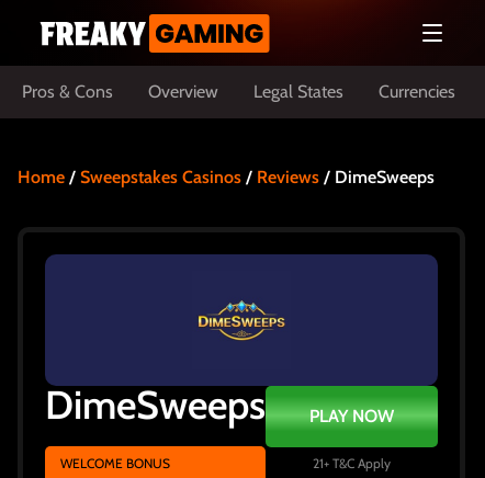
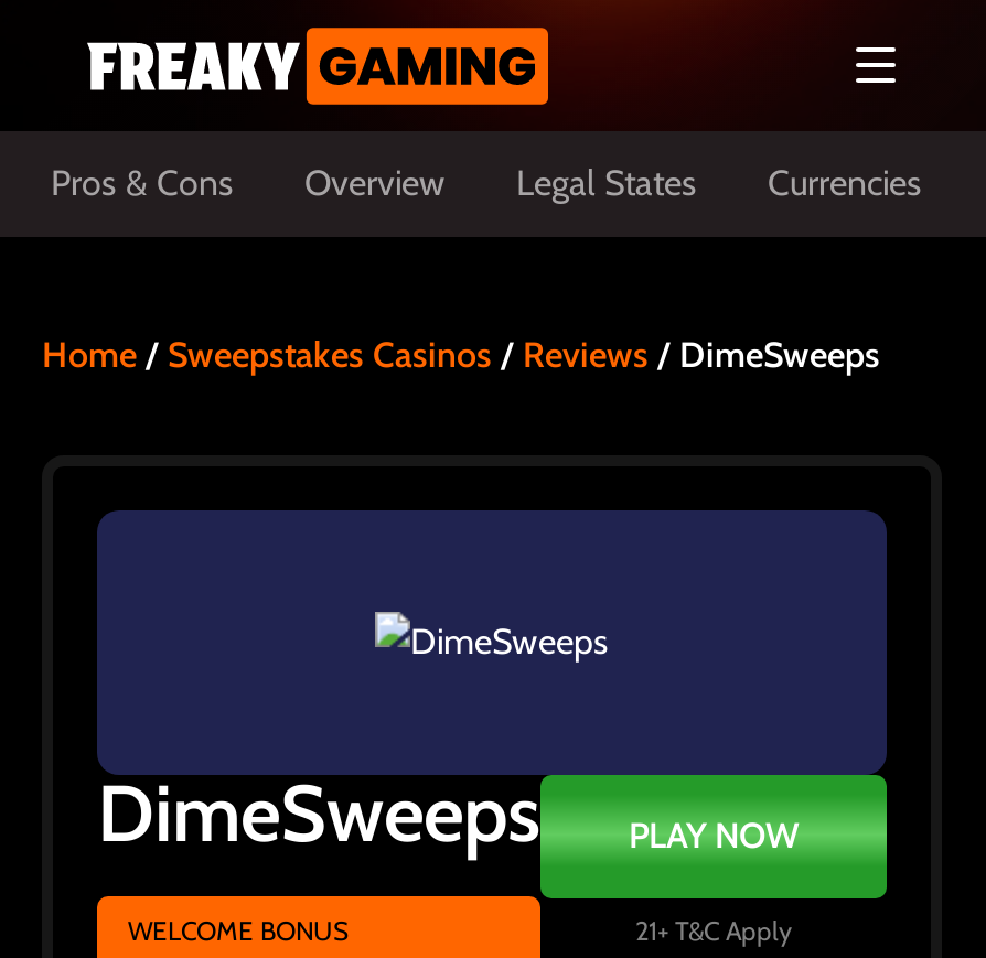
- [image]
+ [image]
